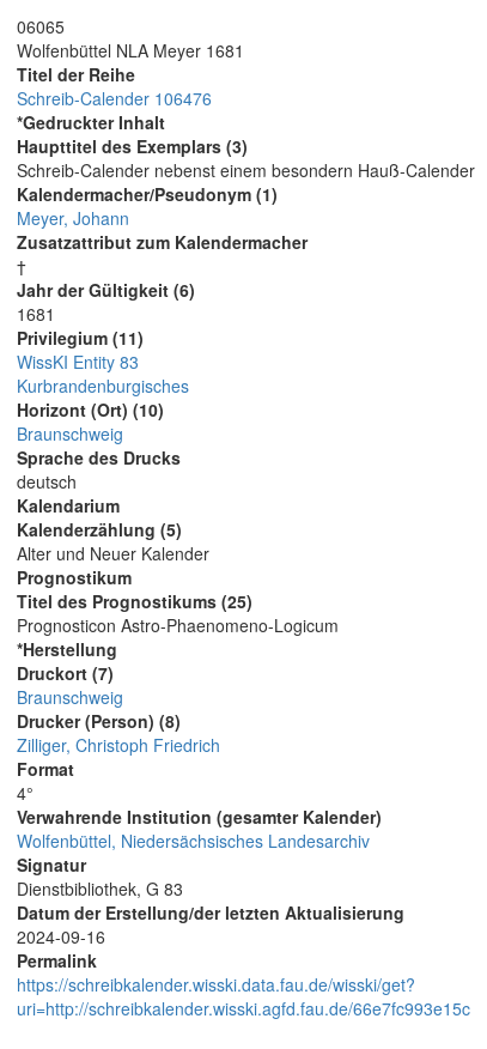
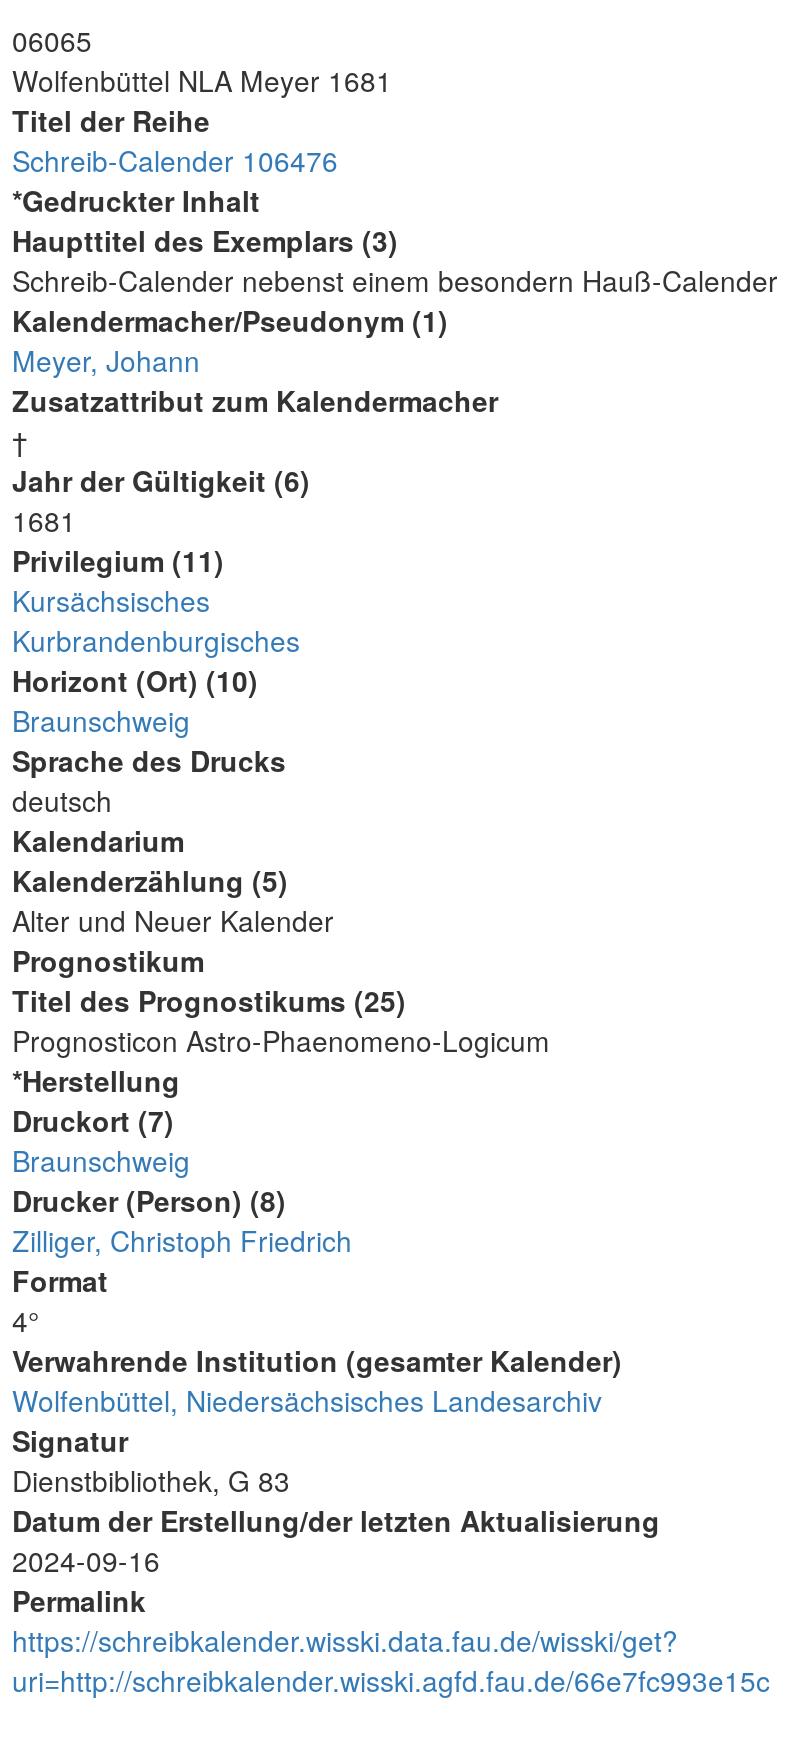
- WissKI Entity 83
+ Kursächsisches
